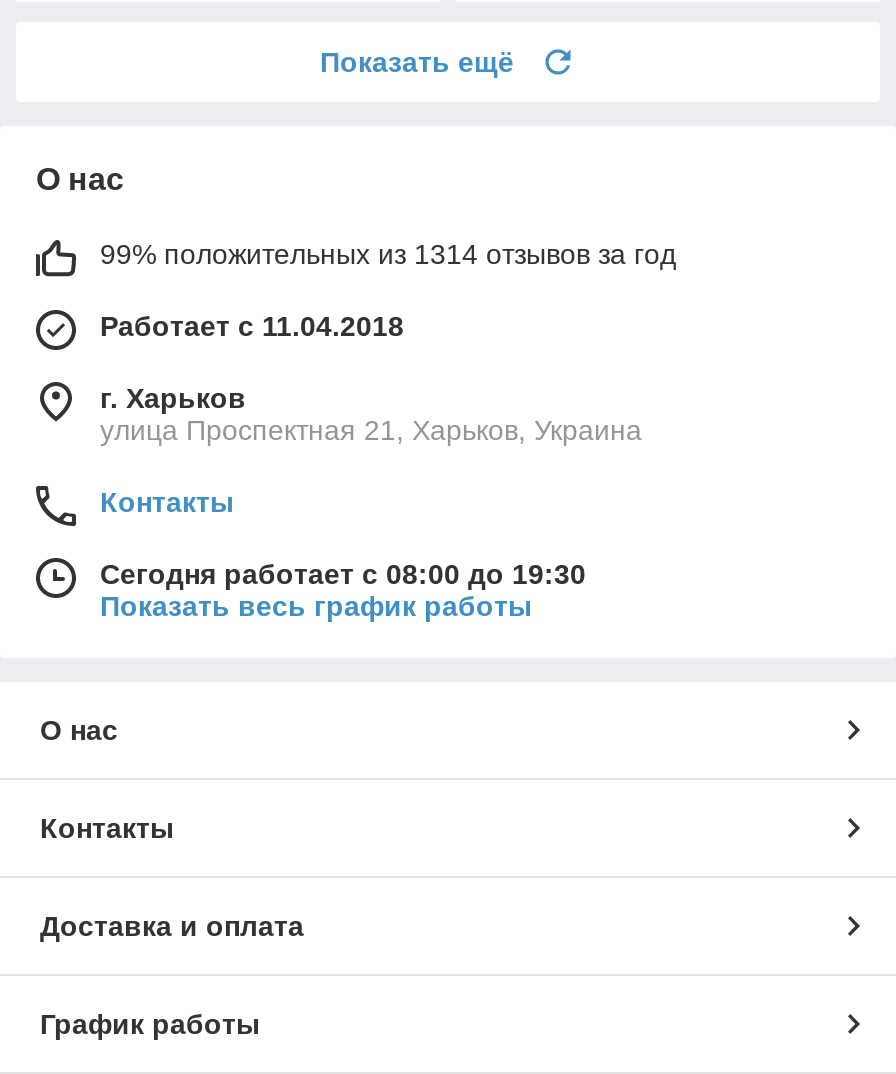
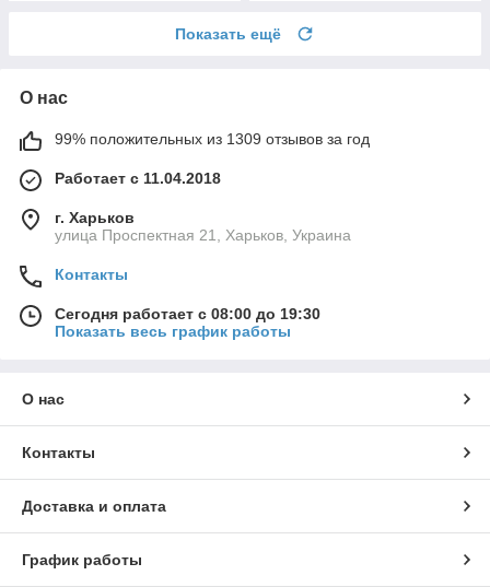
- 99% положительных из 1314 отзывов за год
+ 99% положительных из 1309 отзывов за год
